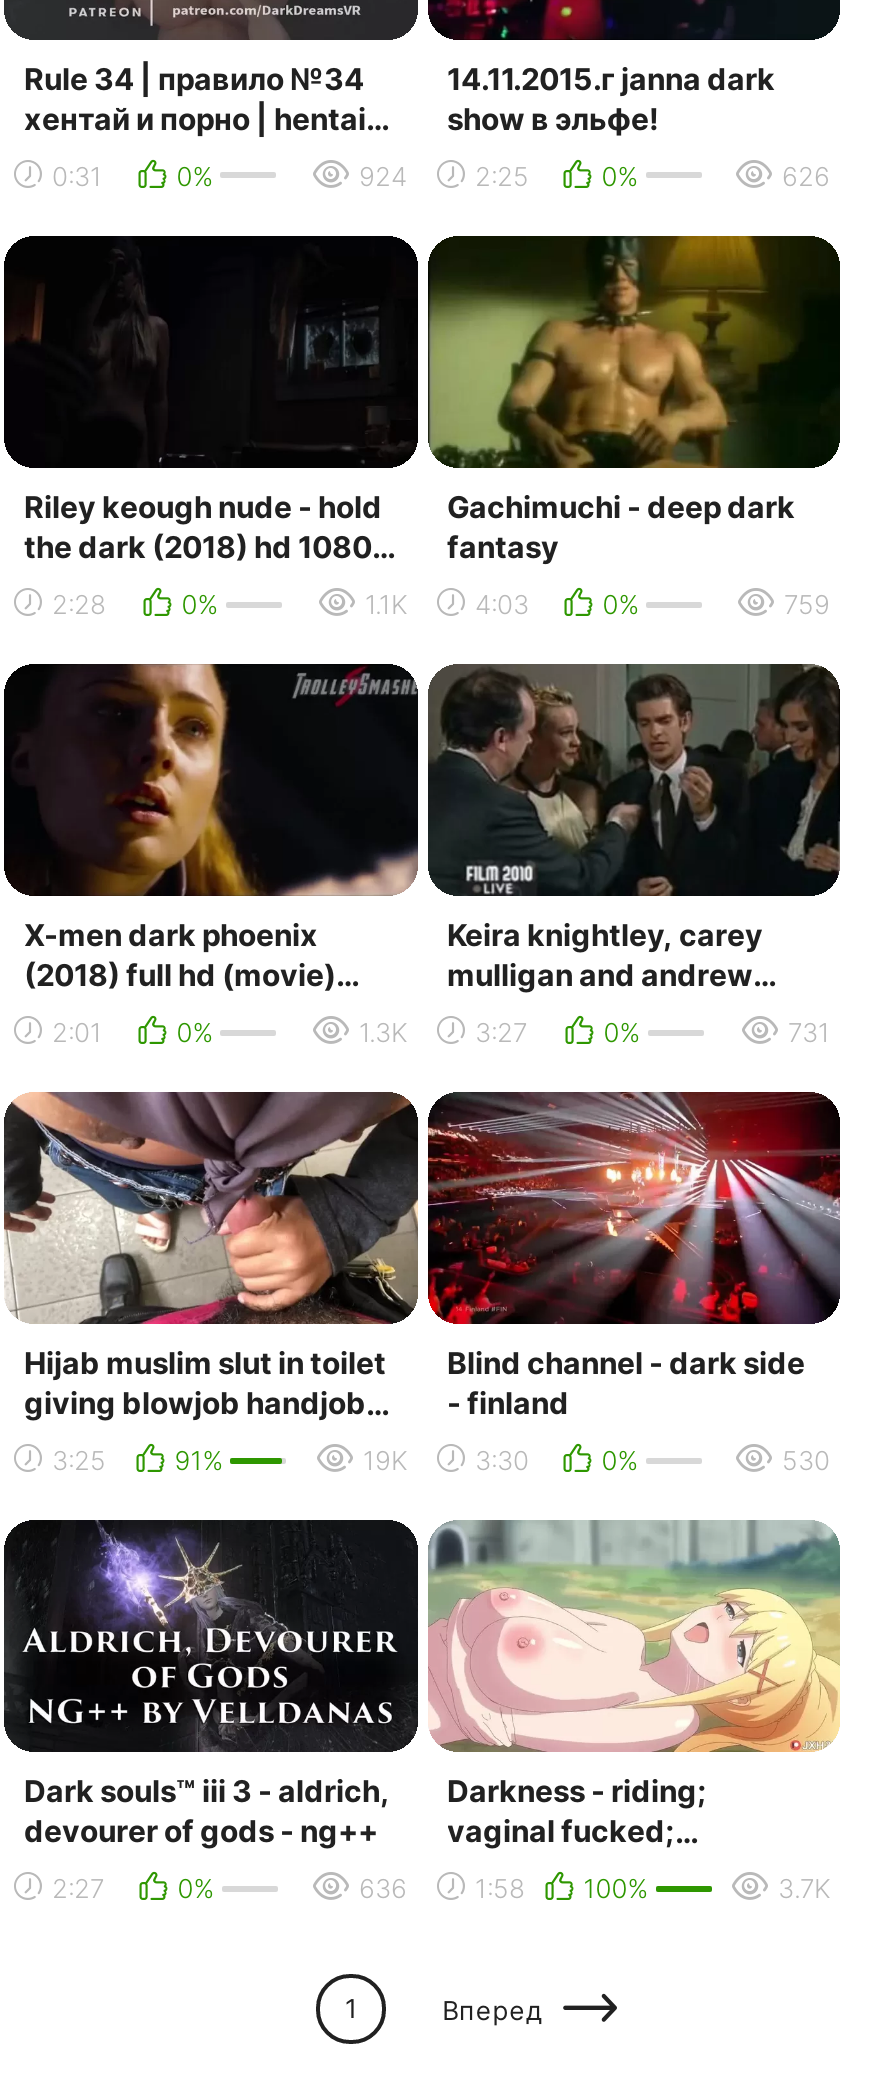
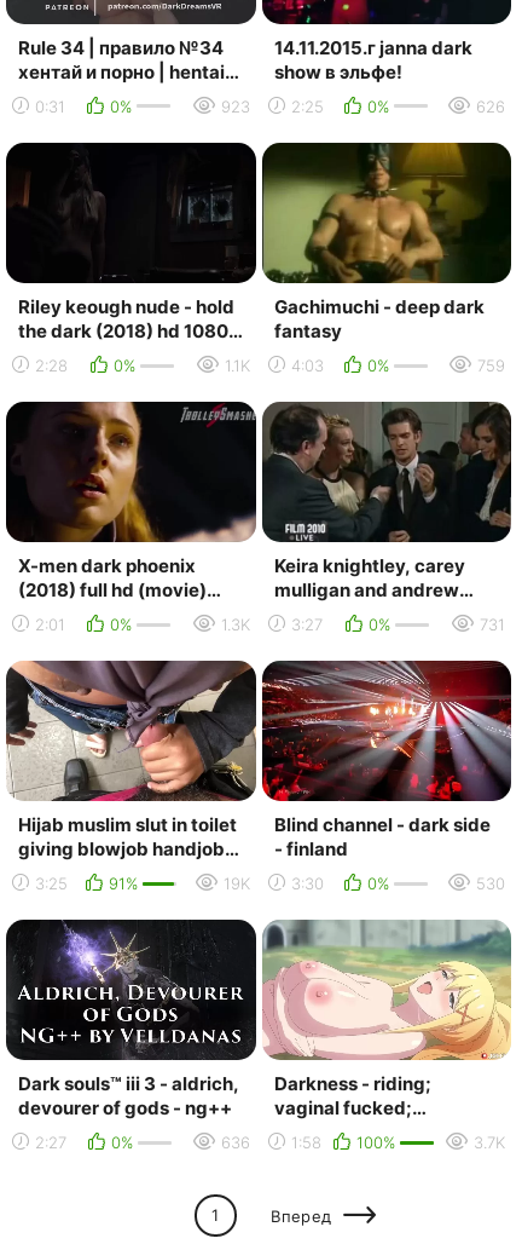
- 924
+ 923
